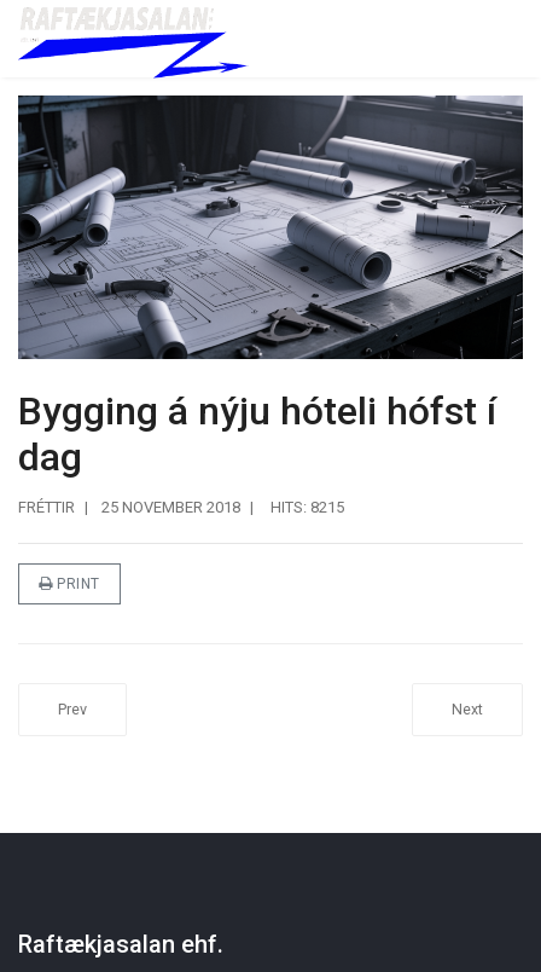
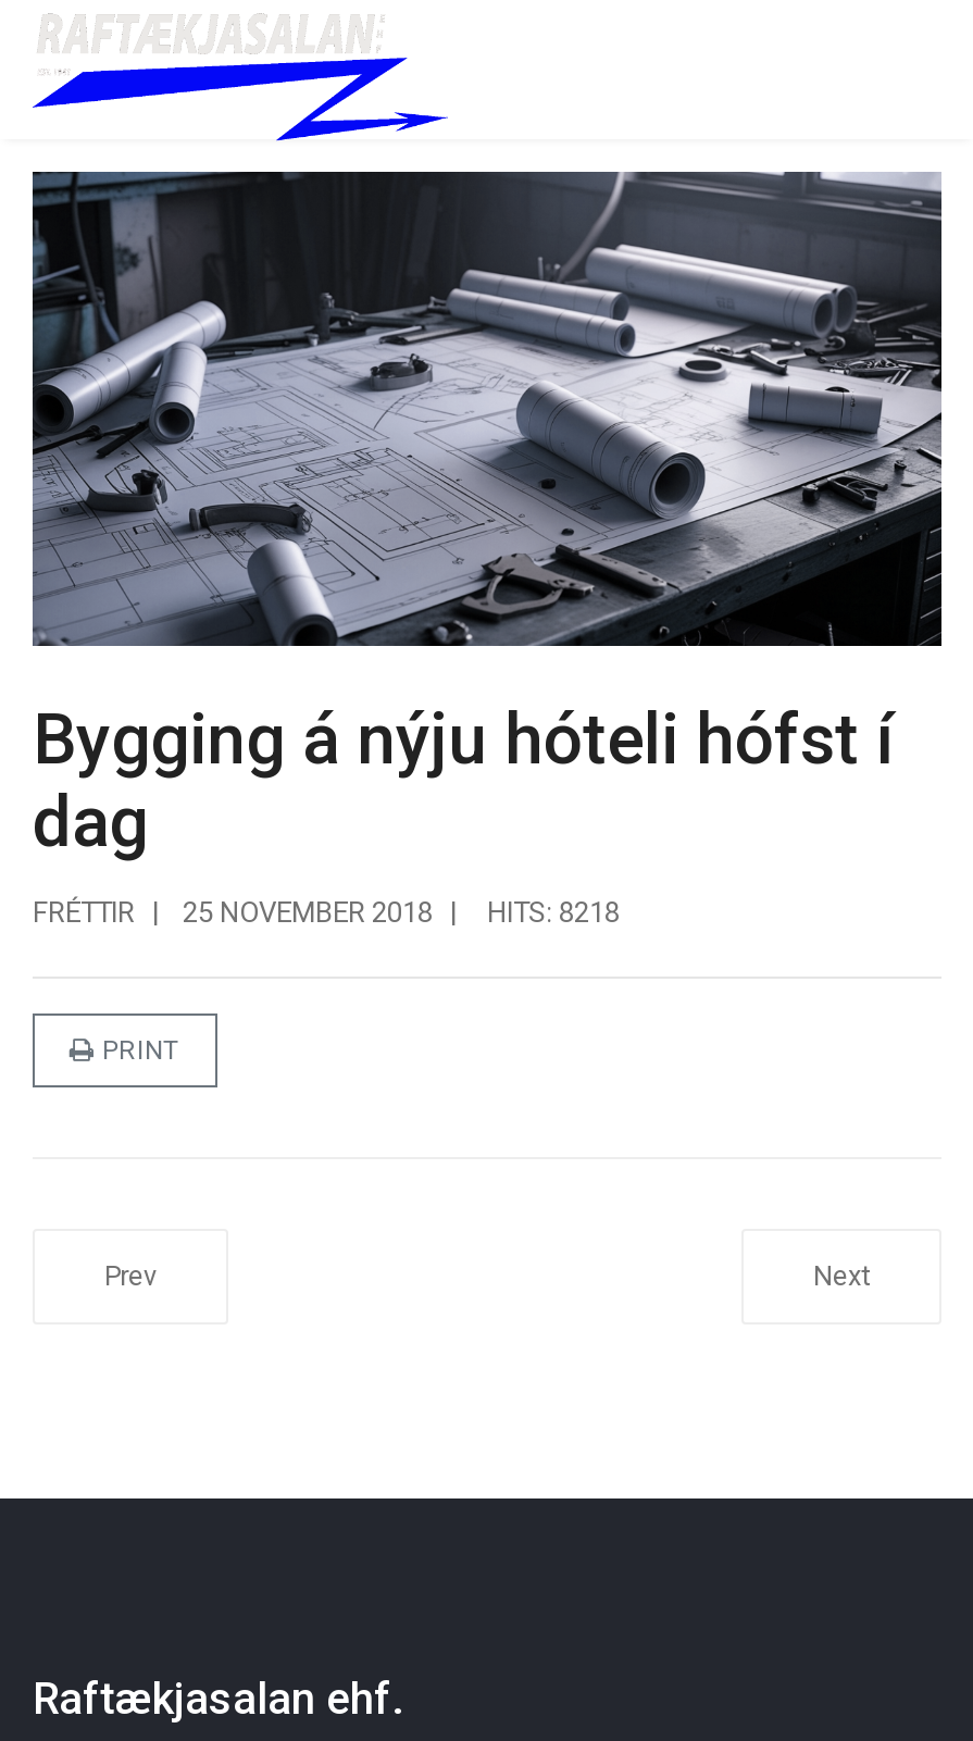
- FRÉTTIR 25 NOVEMBER 2018 HITS: 8215
+ FRÉTTIR 25 NOVEMBER 2018 HITS: 8218
